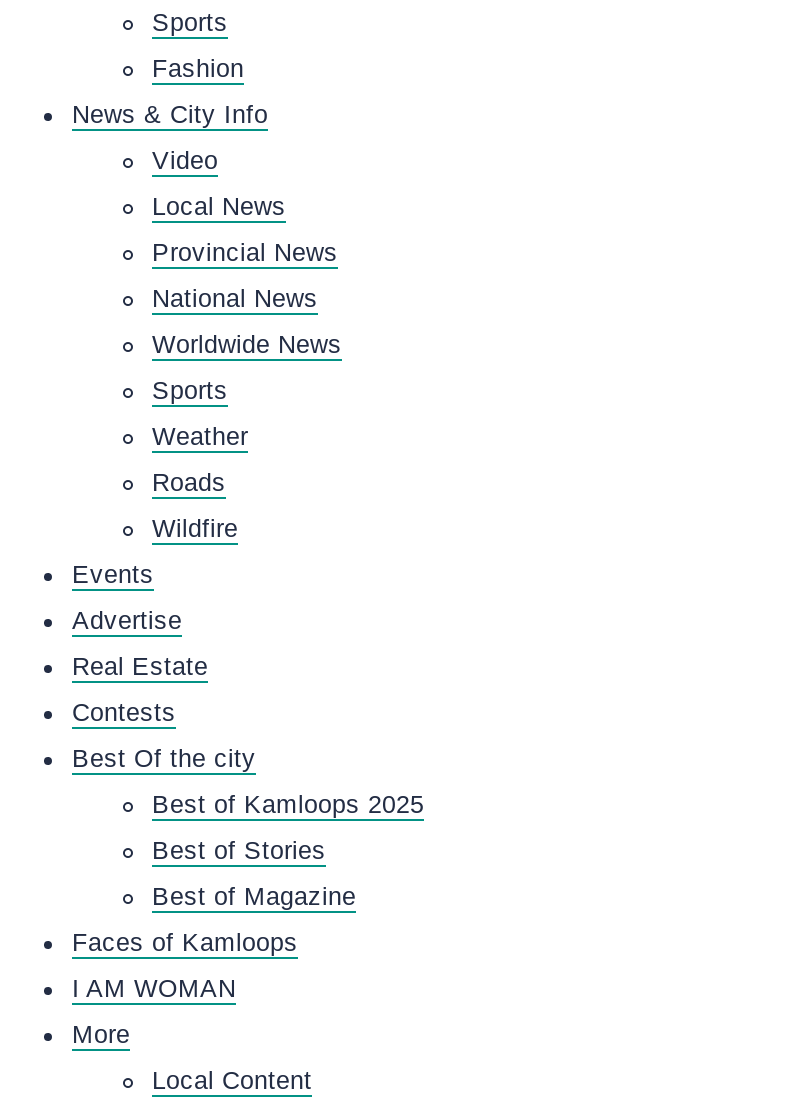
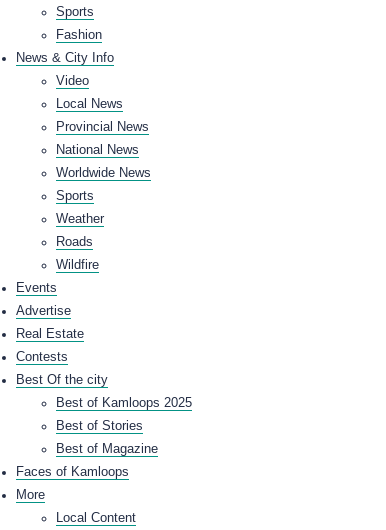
- I AM WOMAN
